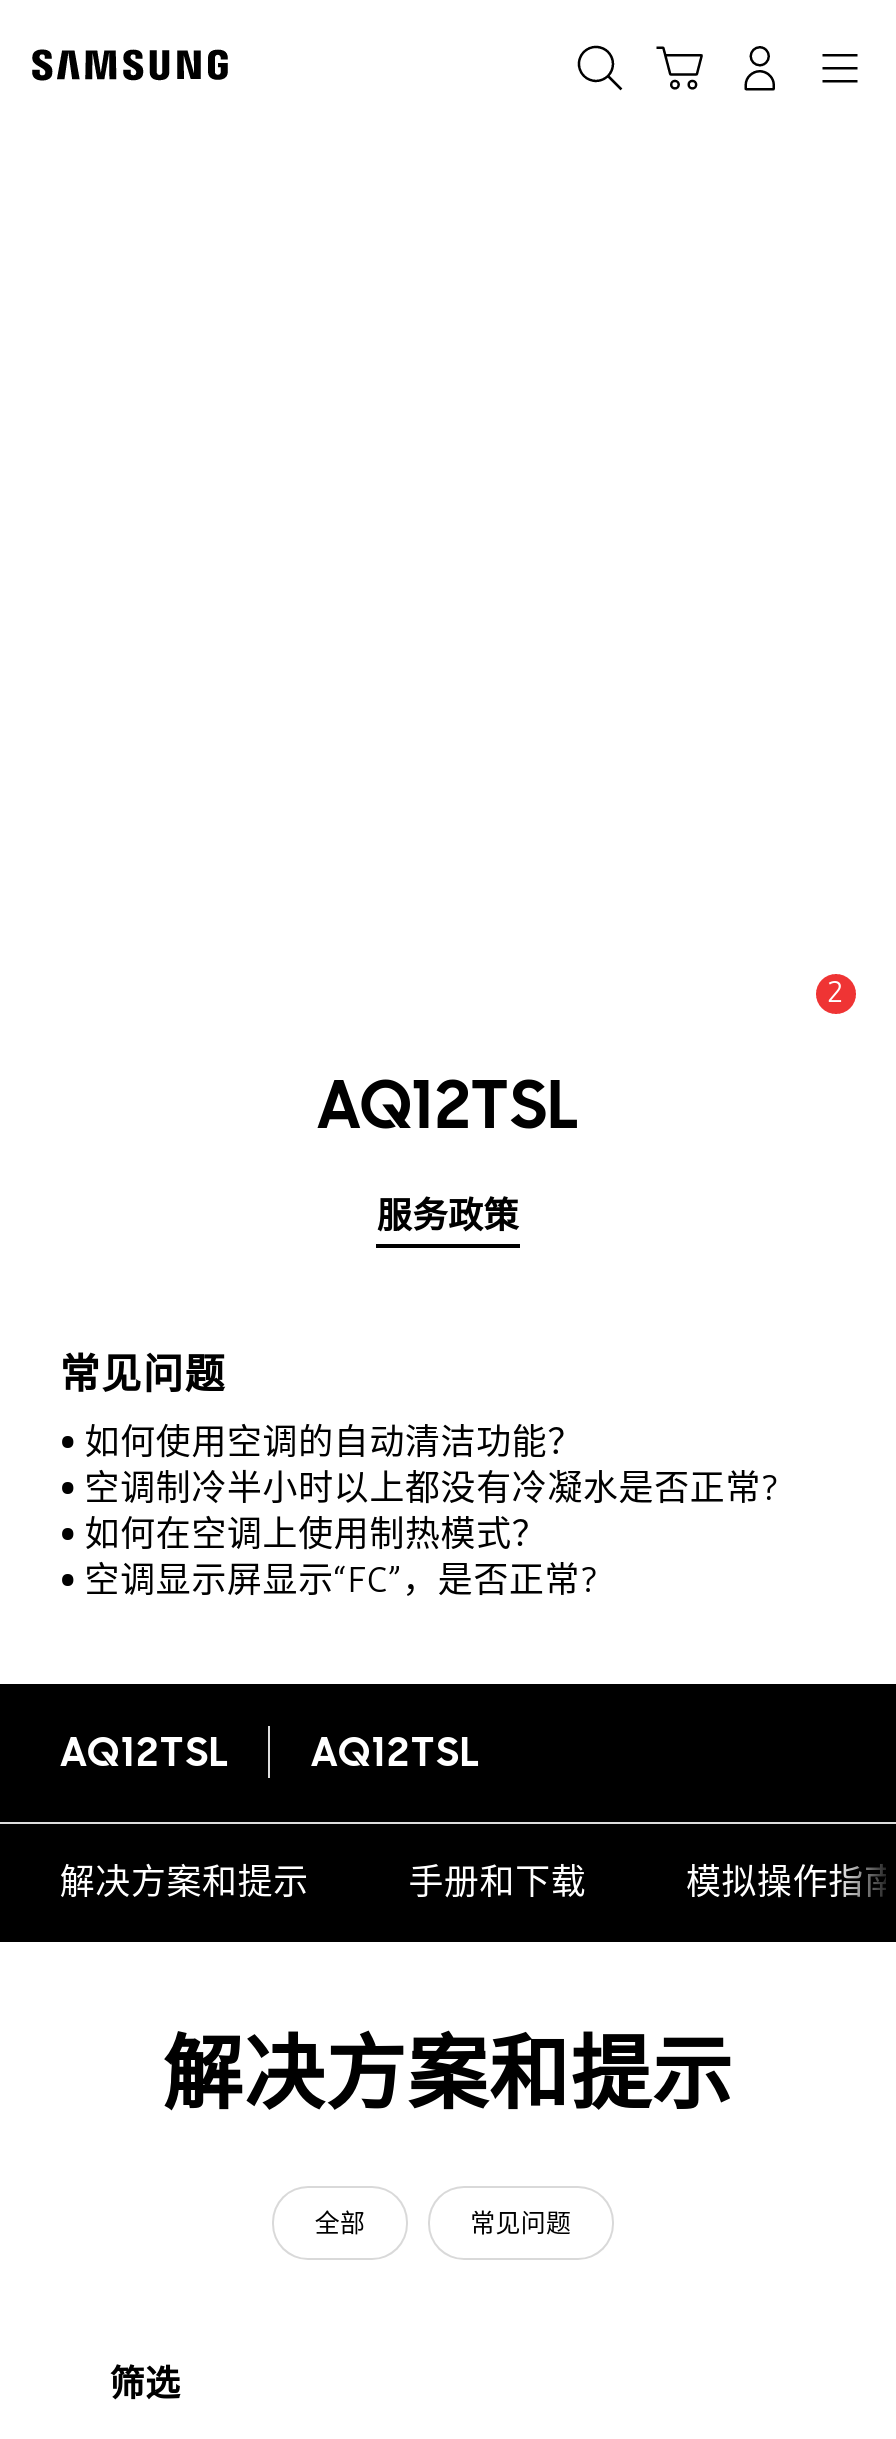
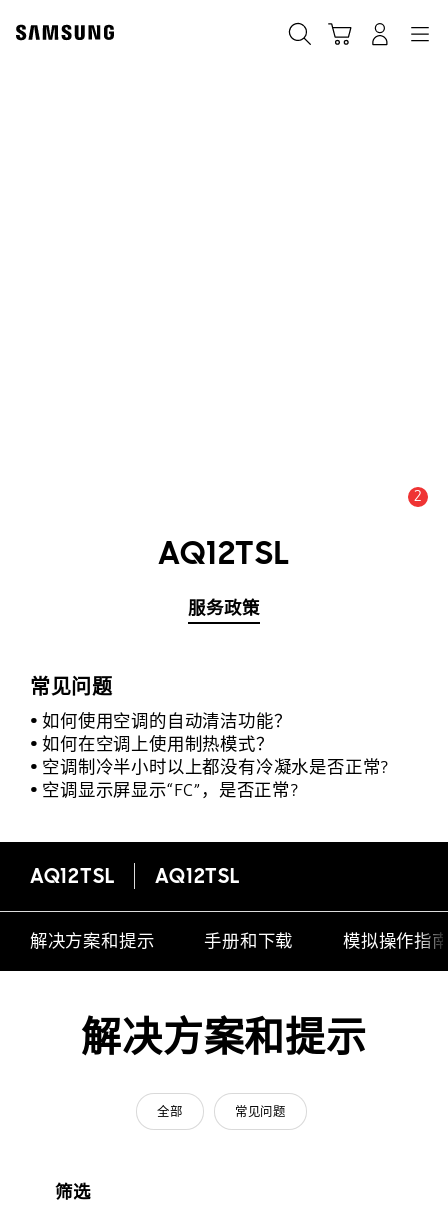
moved down: 空调制冷半小时以上都没有冷凝水是否正常?

moved up: 如何在空调上使用制热模式？
